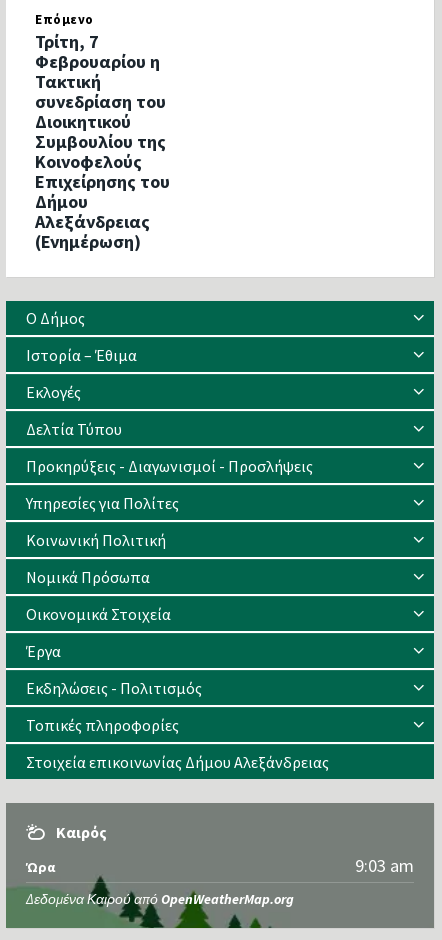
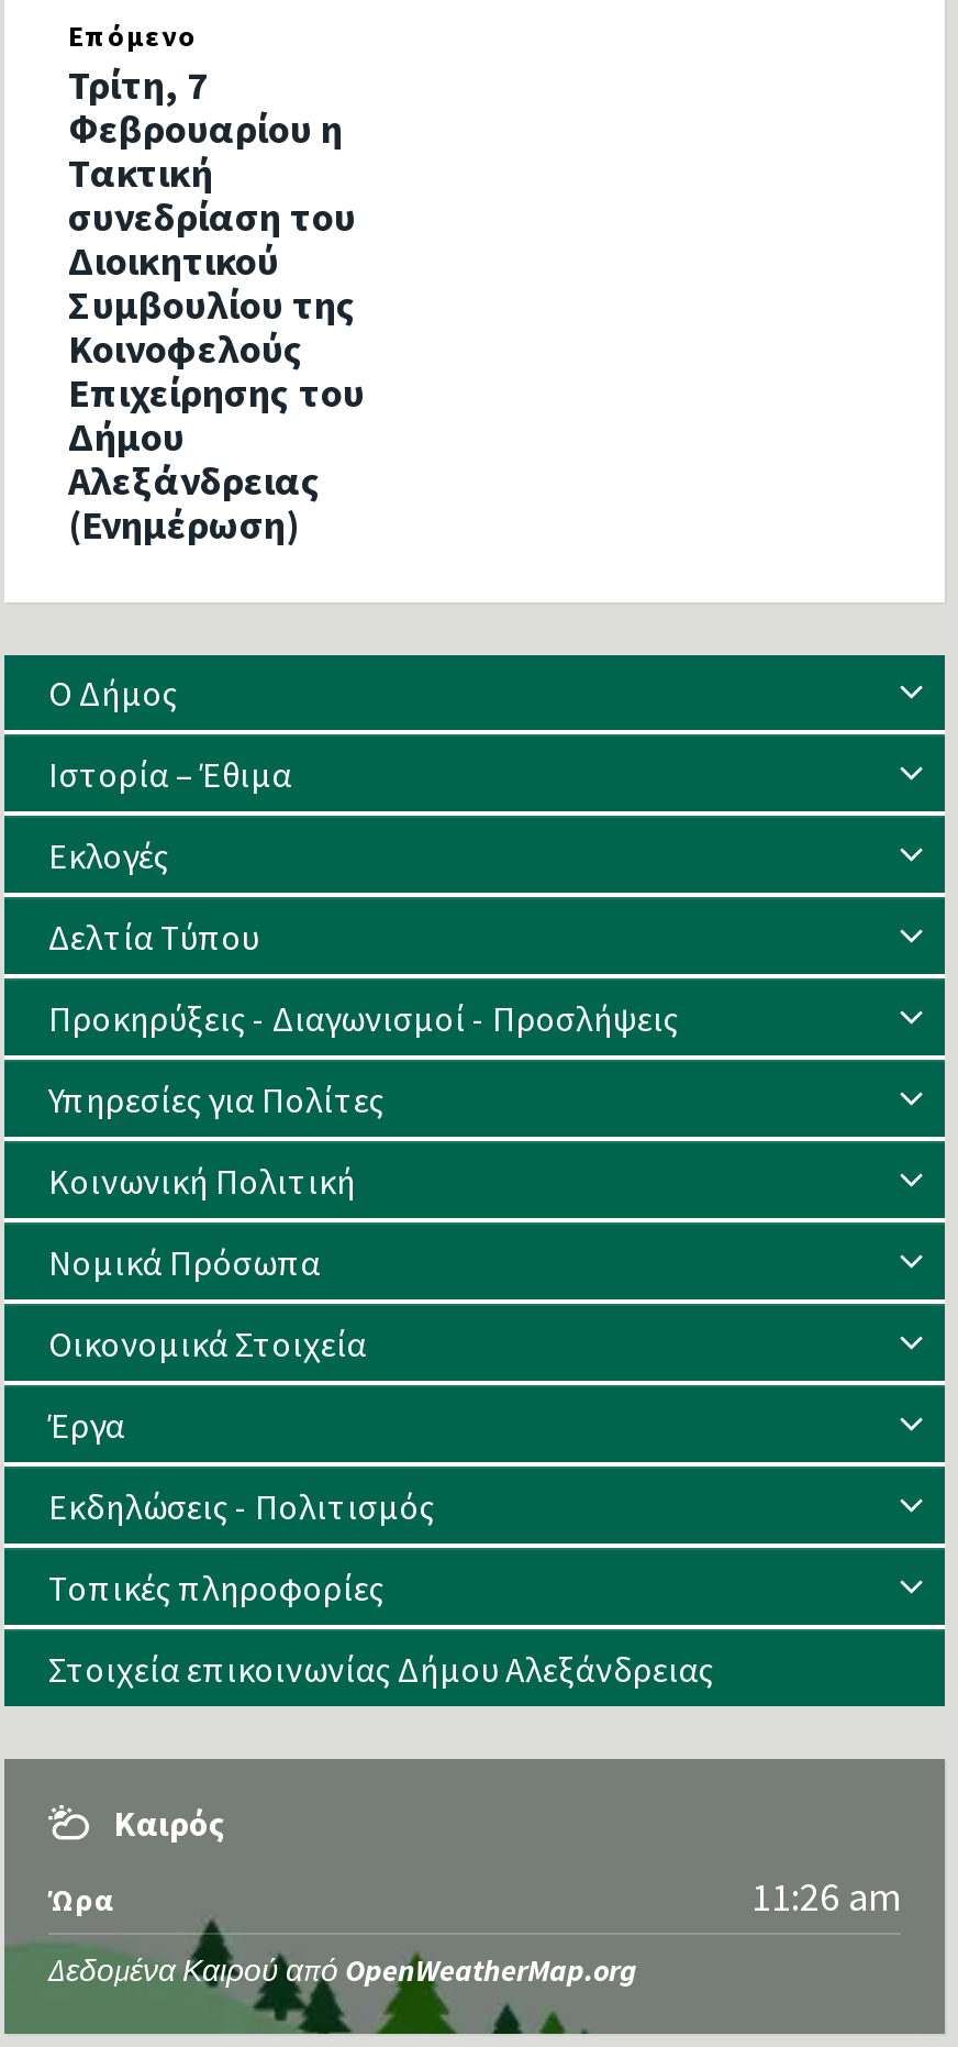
- 9:03 am
+ 11:26 am
